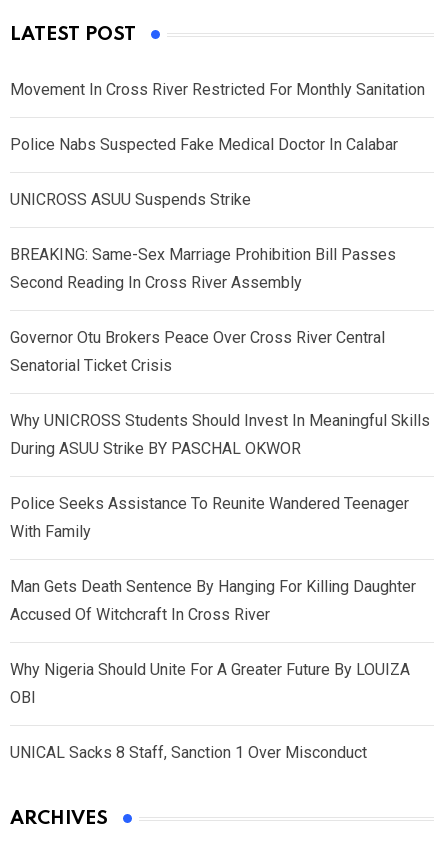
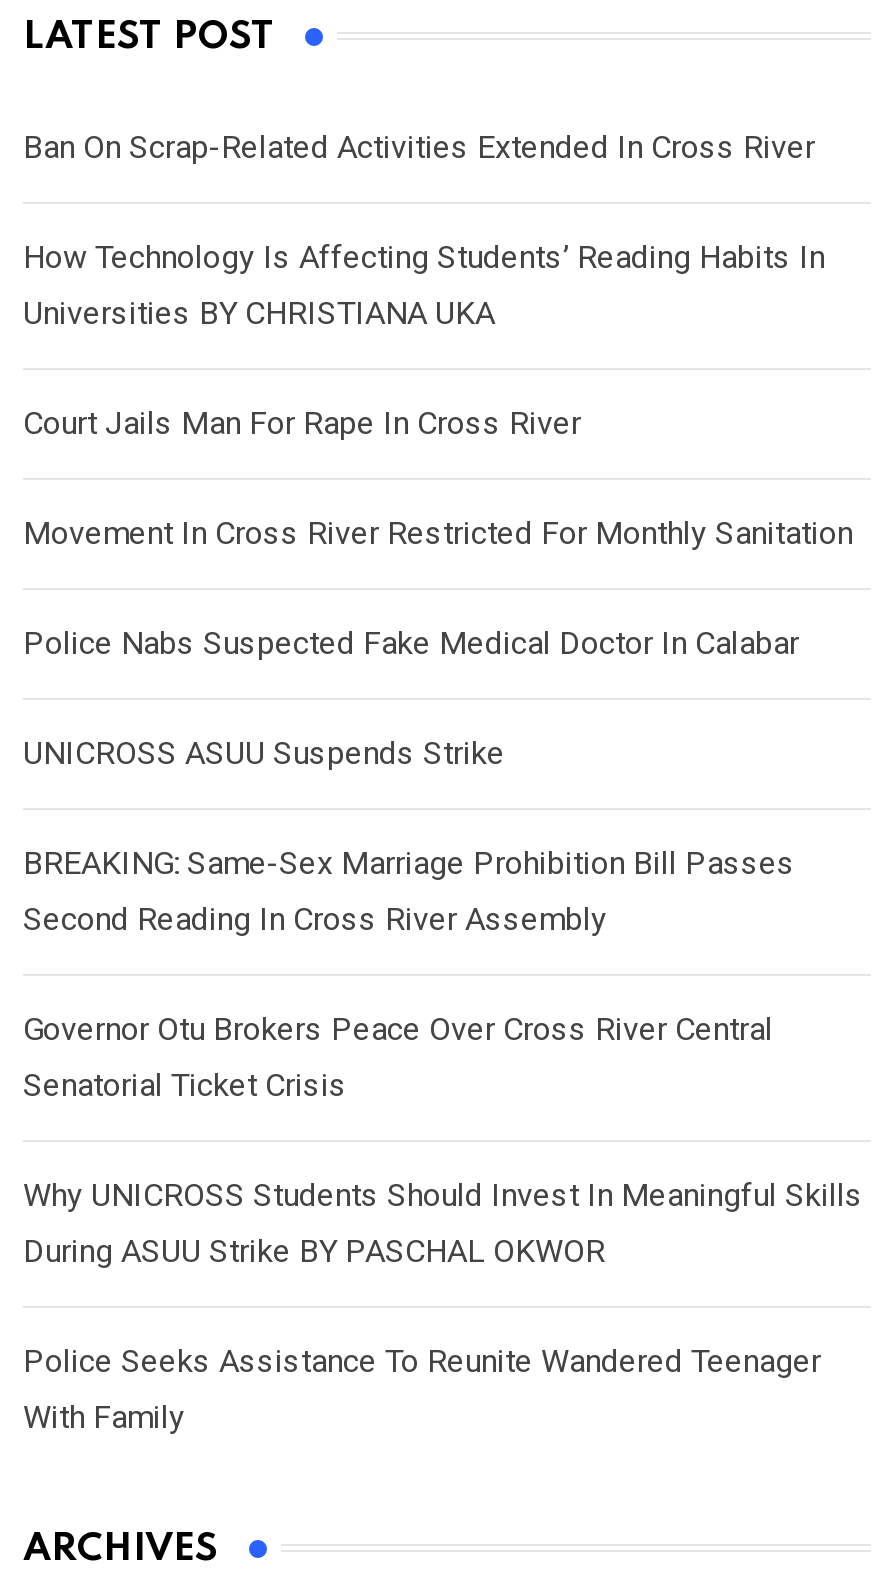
+ Ban On Scrap-Related Activities Extended In Cross River
+ How Technology Is Affecting Students’ Reading Habits In
+ Universities BY CHRISTIANA UKA
+ Court Jails Man For Rape In Cross River

moved down: Movement In Cross River Restricted For Monthly Sanitation | Police Nabs Suspected Fake Medical Doctor In Calabar | UNICROSS ASUU Suspends Strike | ... | Police Seeks Assistance To Reunite Wandered Teenager | With Family

- Man Gets Death Sentence By Hanging For Killing Daughter
- Accused Of Witchcraft In Cross River
- Why Nigeria Should Unite For A Greater Future By LOUIZA
- OBI
- UNICAL Sacks 8 Staff, Sanction 1 Over Misconduct
